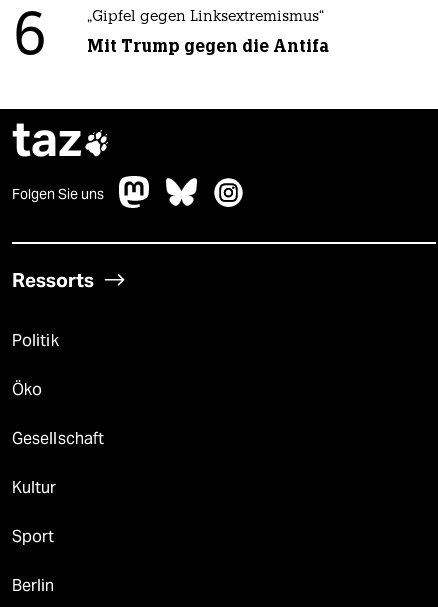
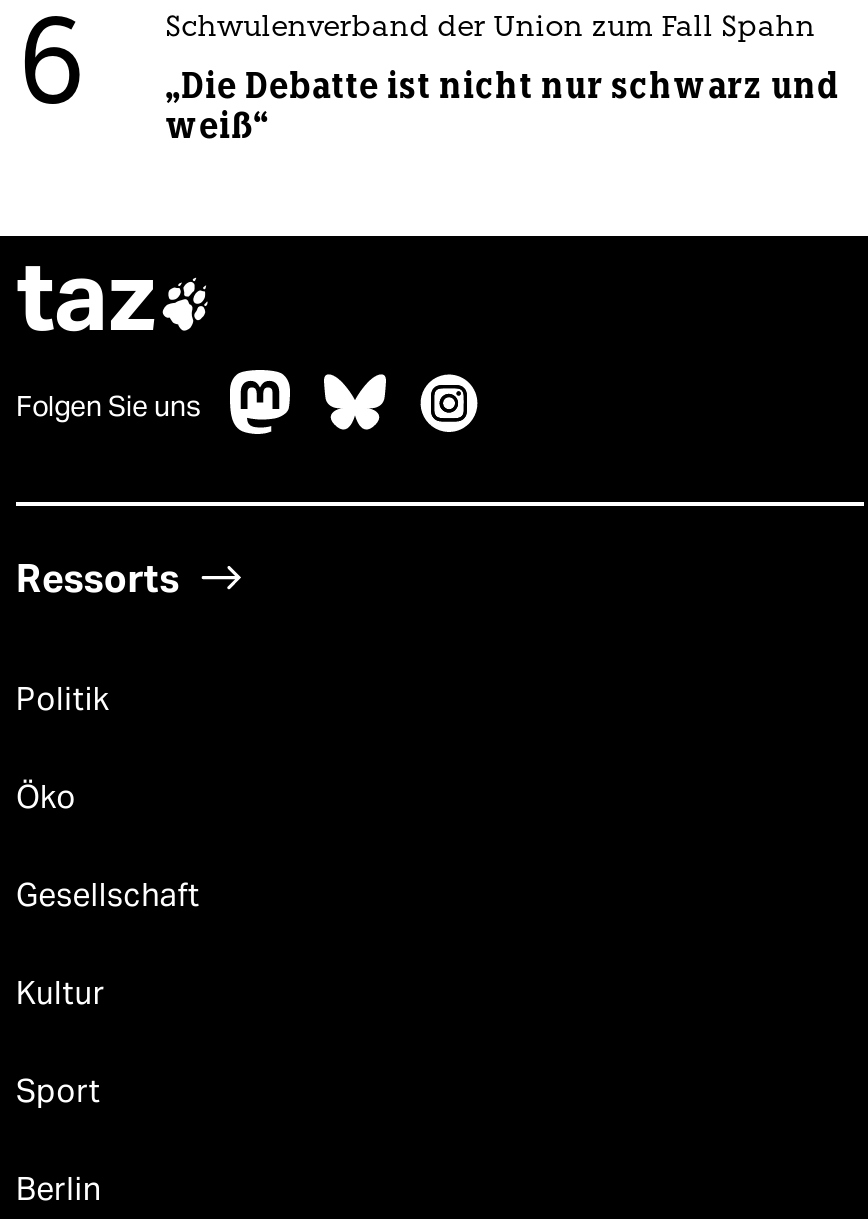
- „Gipfel gegen Linksextremismus“
+ Schwulenverband der Union zum Fall Spahn

- Mit Trump gegen die Antifa
+ „Die Debatte ist nicht nur schwarz und
+ weiß“
